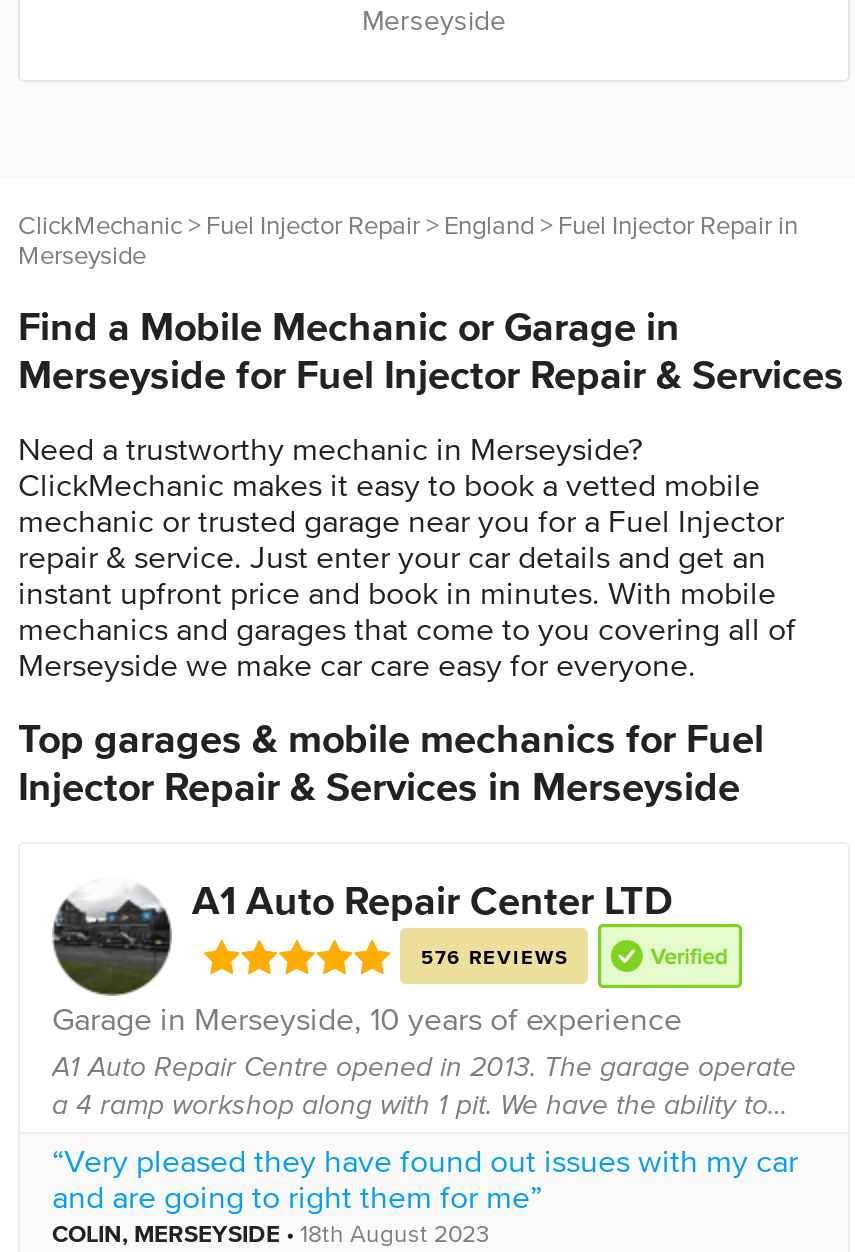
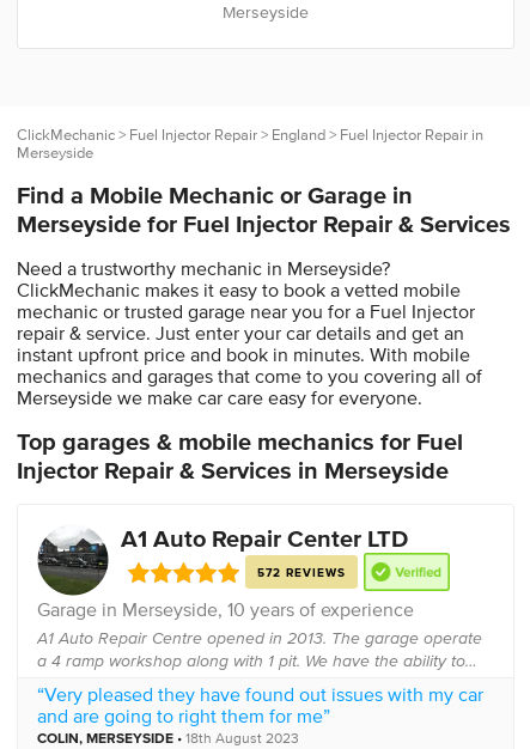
- 576 REVIEWS
+ 572 REVIEWS
